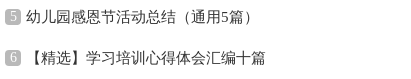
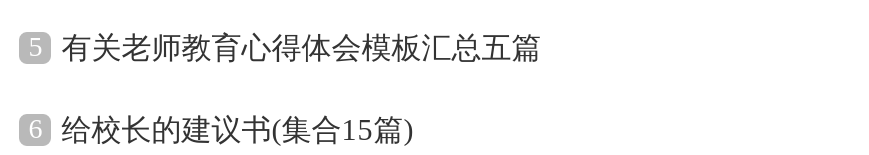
- 幼儿园感恩节活动总结（通用5篇）
+ 有关老师教育心得体会模板汇总五篇

- 【精选】学习培训心得体会汇编十篇
+ 给校长的建议书(集合15篇)
